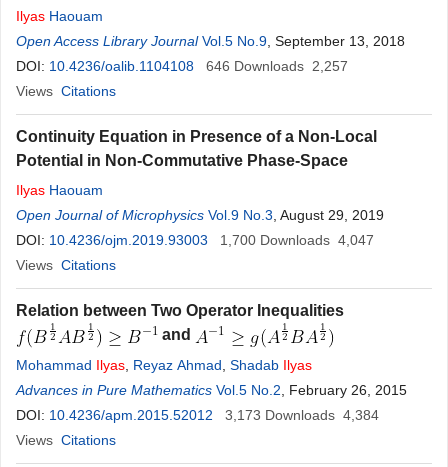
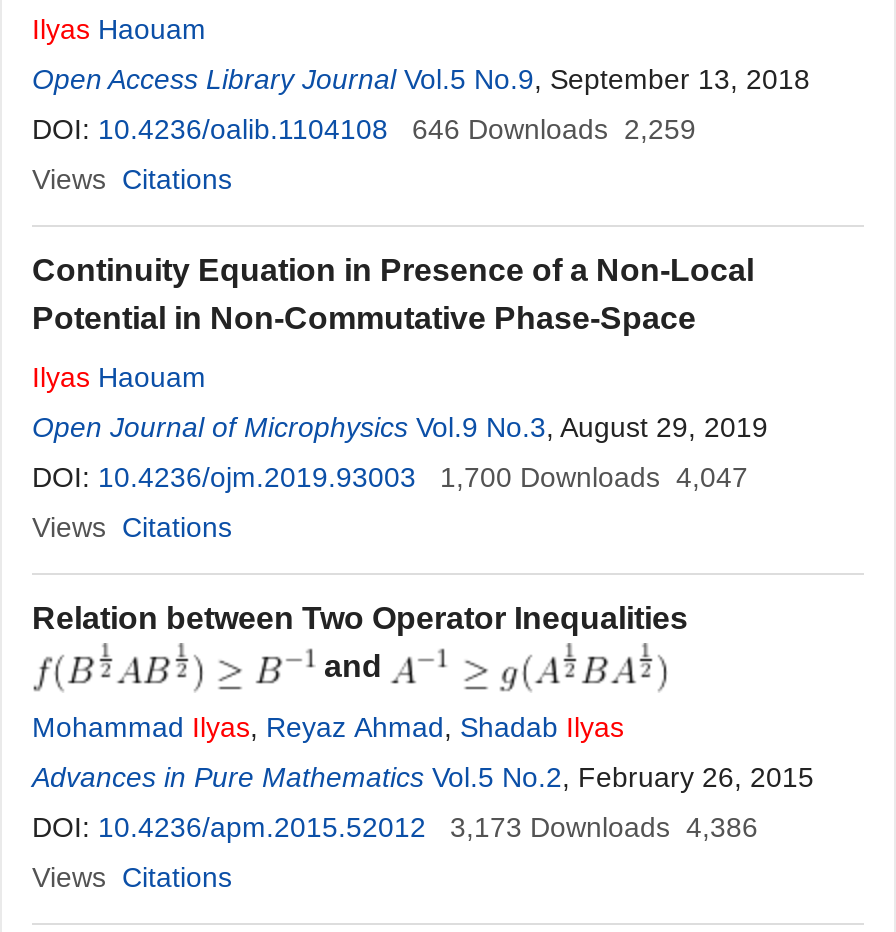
- DOI: 10.4236/oalib.1104108 646 Downloads 2,257
+ DOI: 10.4236/oalib.1104108 646 Downloads 2,259

- DOI: 10.4236/apm.2015.52012 3,173 Downloads 4,384
+ DOI: 10.4236/apm.2015.52012 3,173 Downloads 4,386
